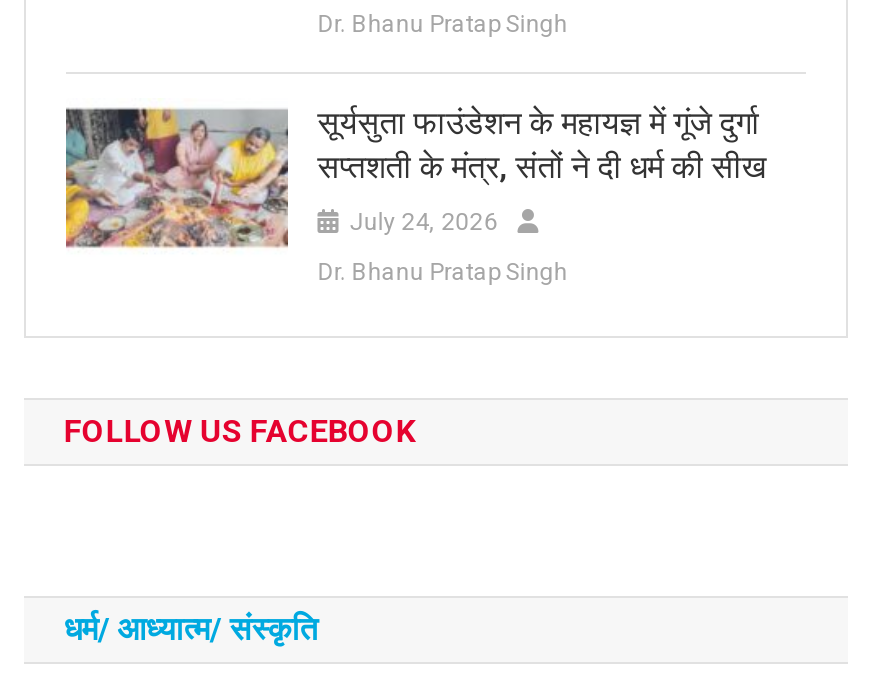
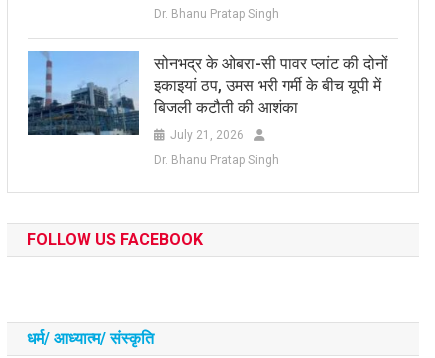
- [image]
- सूर्यसुता फाउंडेशन के महायज्ञ में गूंजे दुर्गा
- सप्तशती के मंत्र, संतों ने दी धर्म की सीख
+ [image]
+ सोनभद्र के ओबरा-सी पावर प्लांट की दोनों
+ इकाइयां ठप, उमस भरी गर्मी के बीच यूपी में
+ बिजली कटौती की आशंका

- July 24, 2026
+ July 21, 2026
